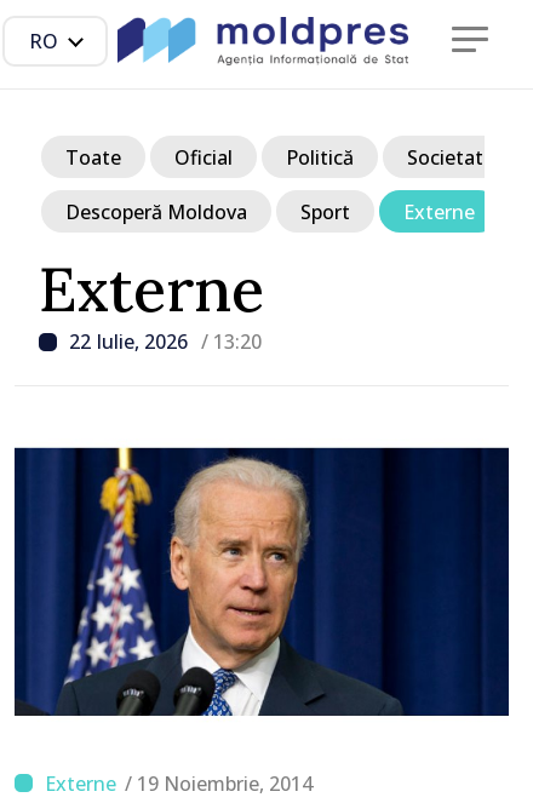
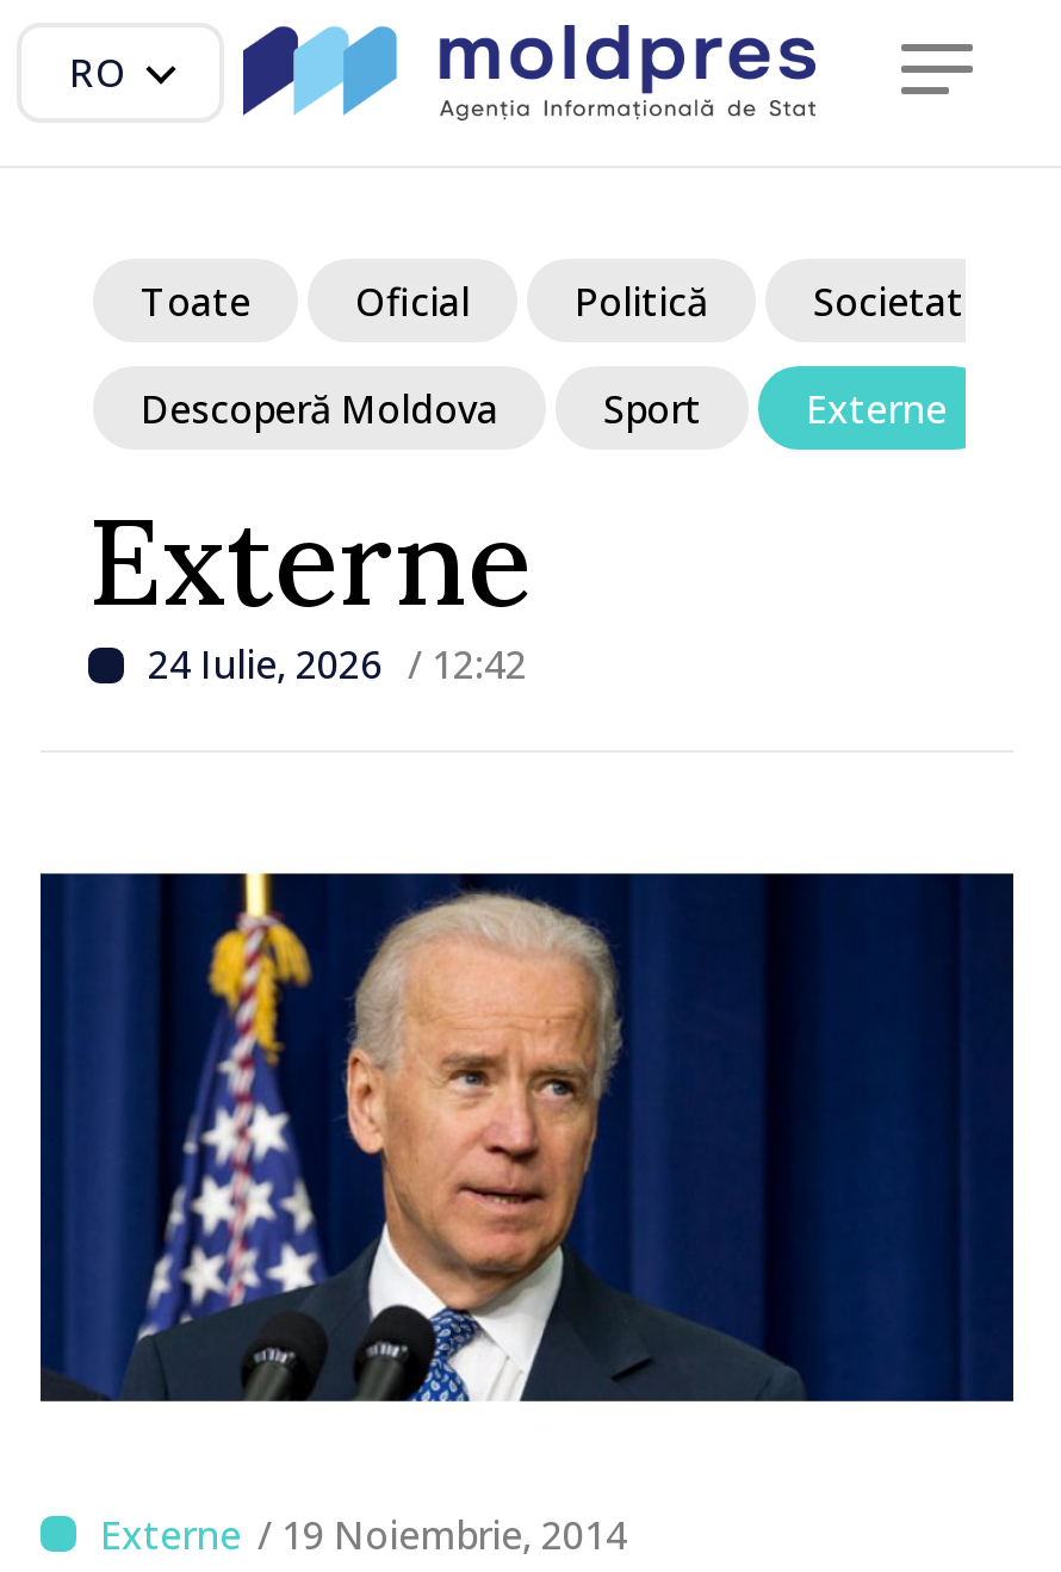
- 22 Iulie, 2026 / 13:20
+ 24 Iulie, 2026 / 12:42
